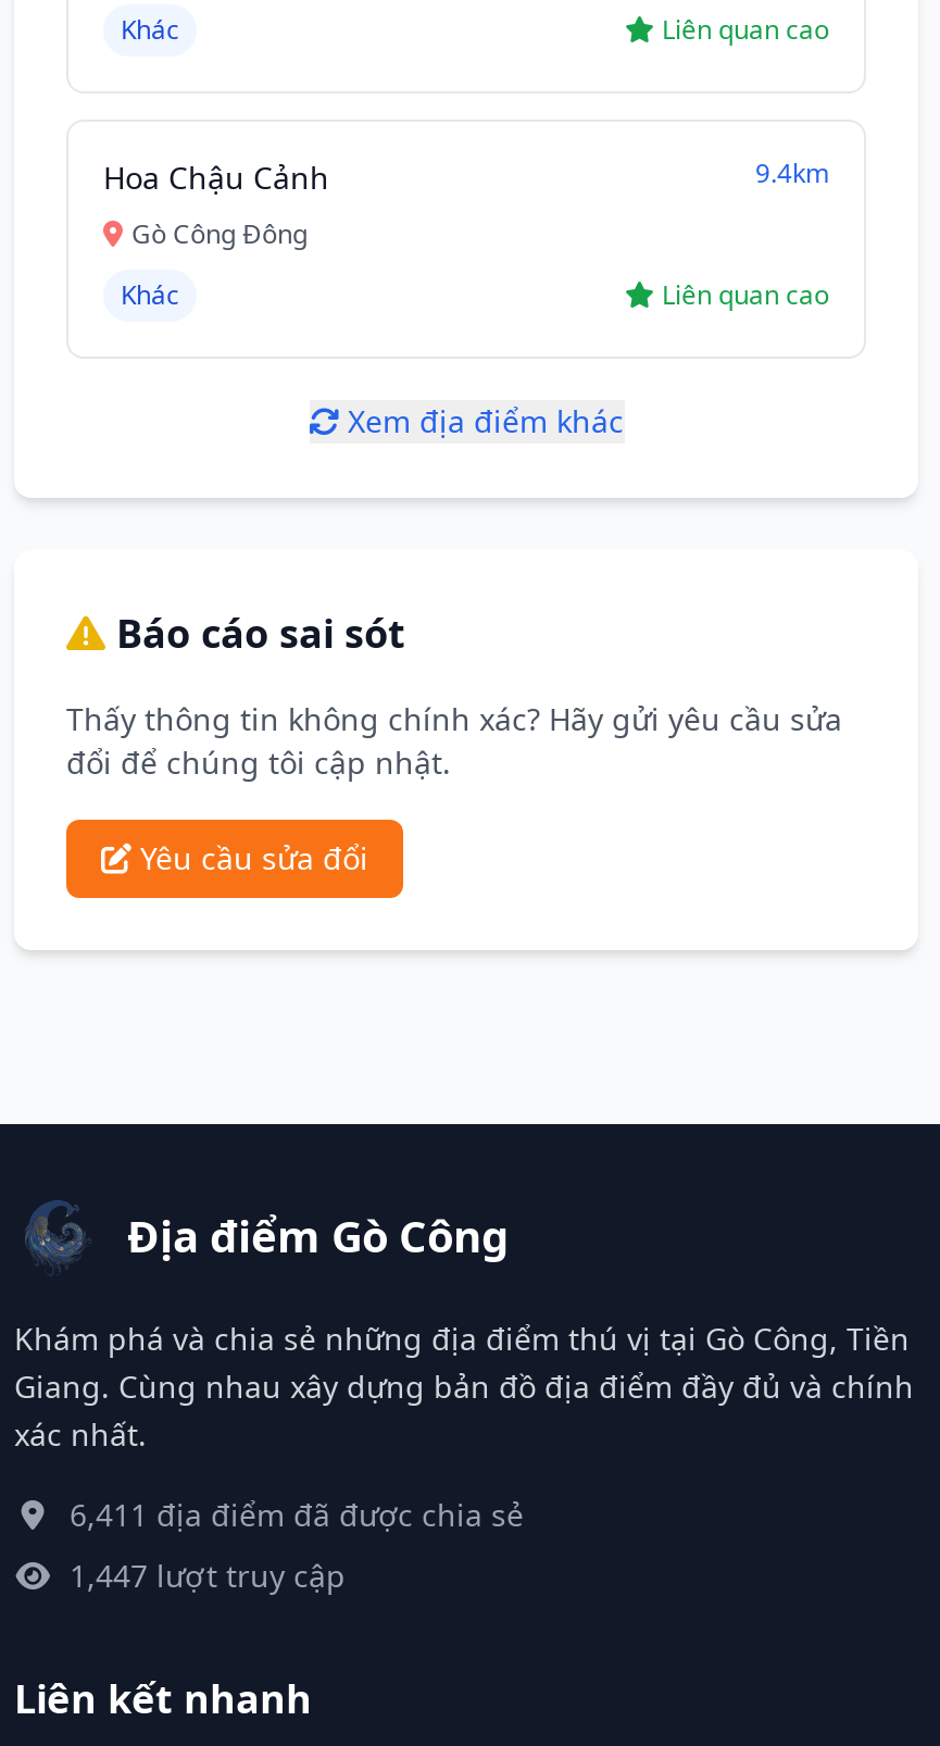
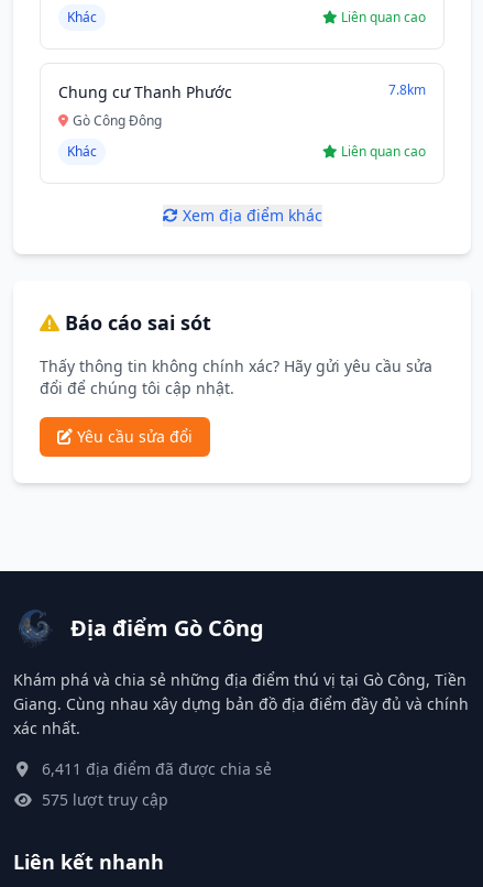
- Hoa Chậu Cảnh
- 9.4km
+ Chung cư Thanh Phước
+ 7.8km

- 1,447 lượt truy cập
+ 575 lượt truy cập
